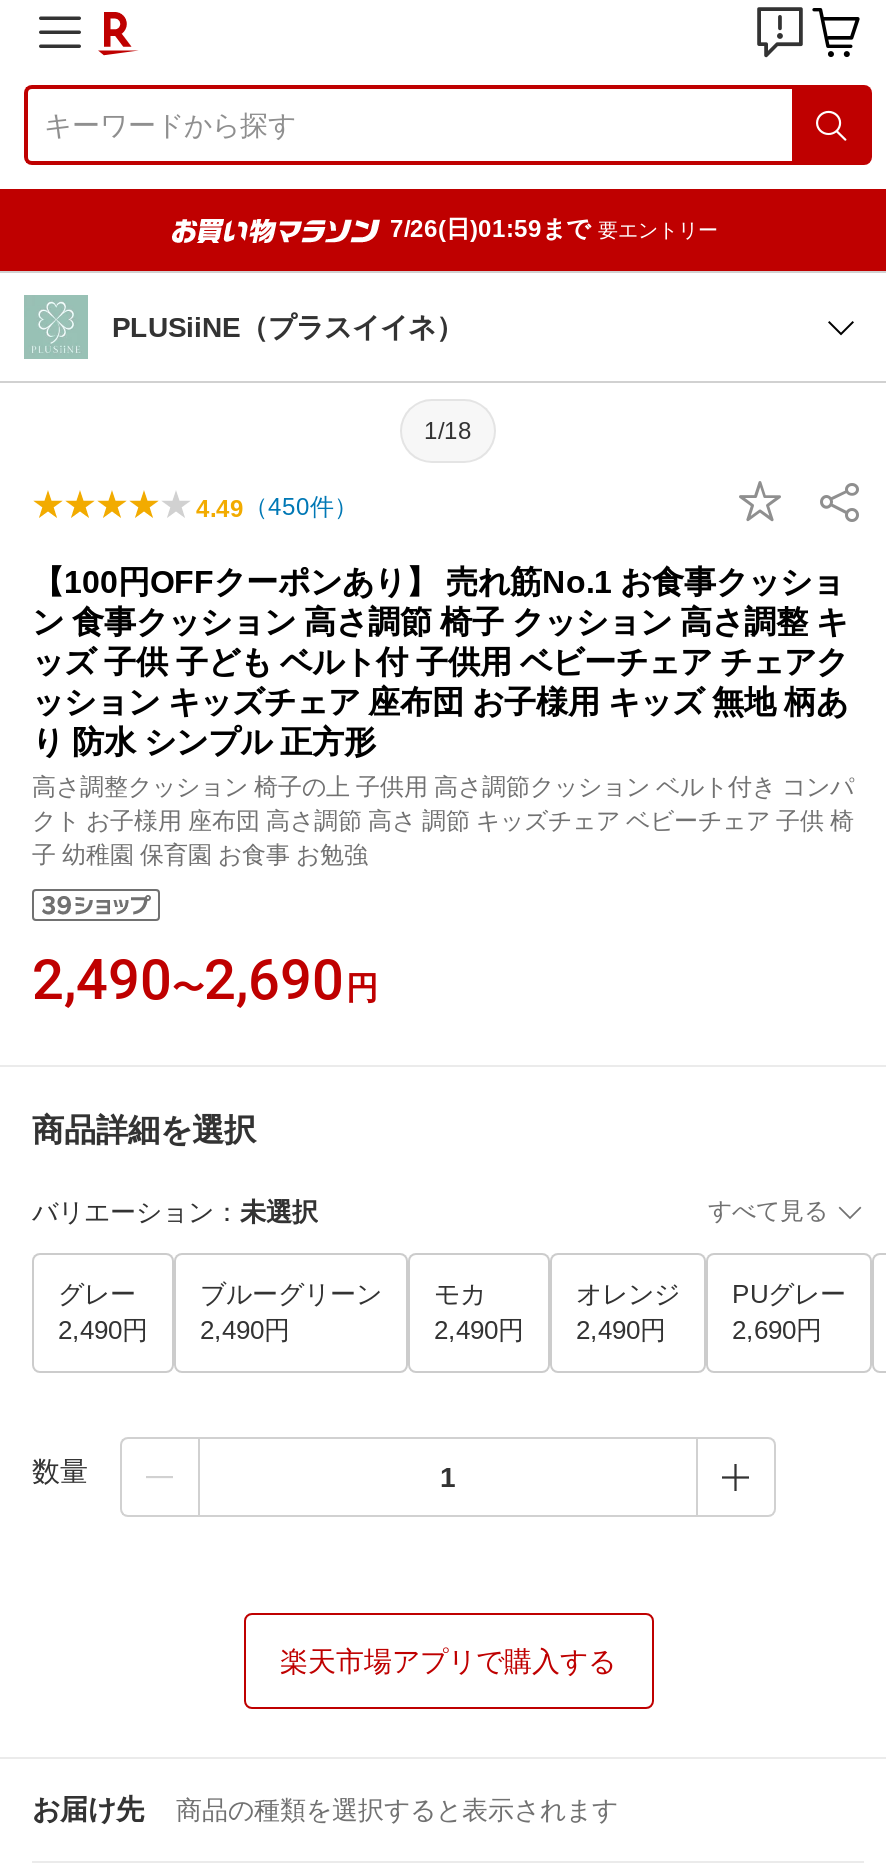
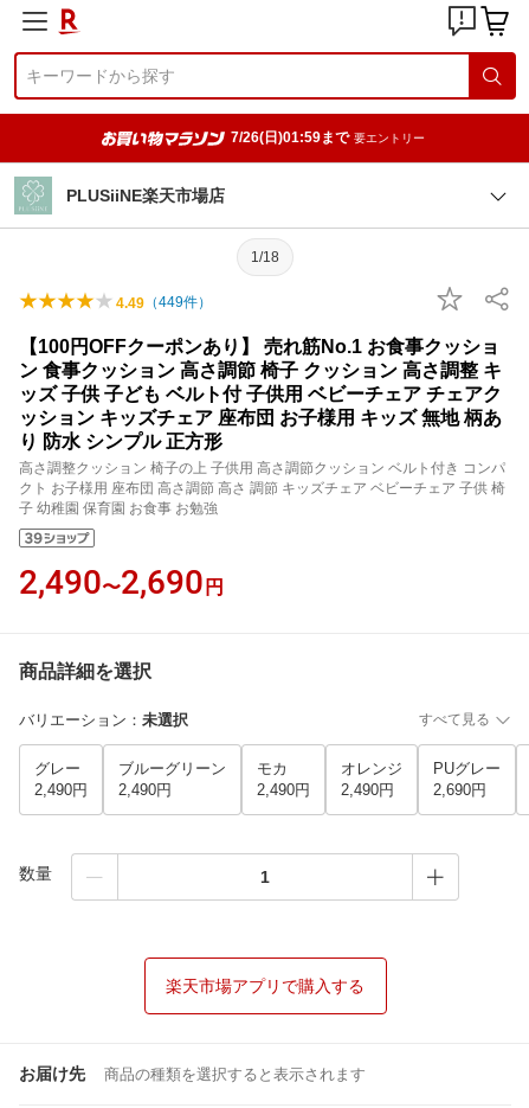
- PLUSiiNE（プラスイイネ）
+ PLUSiiNE楽天市場店

- 4.49（450件）
+ 4.49（449件）
